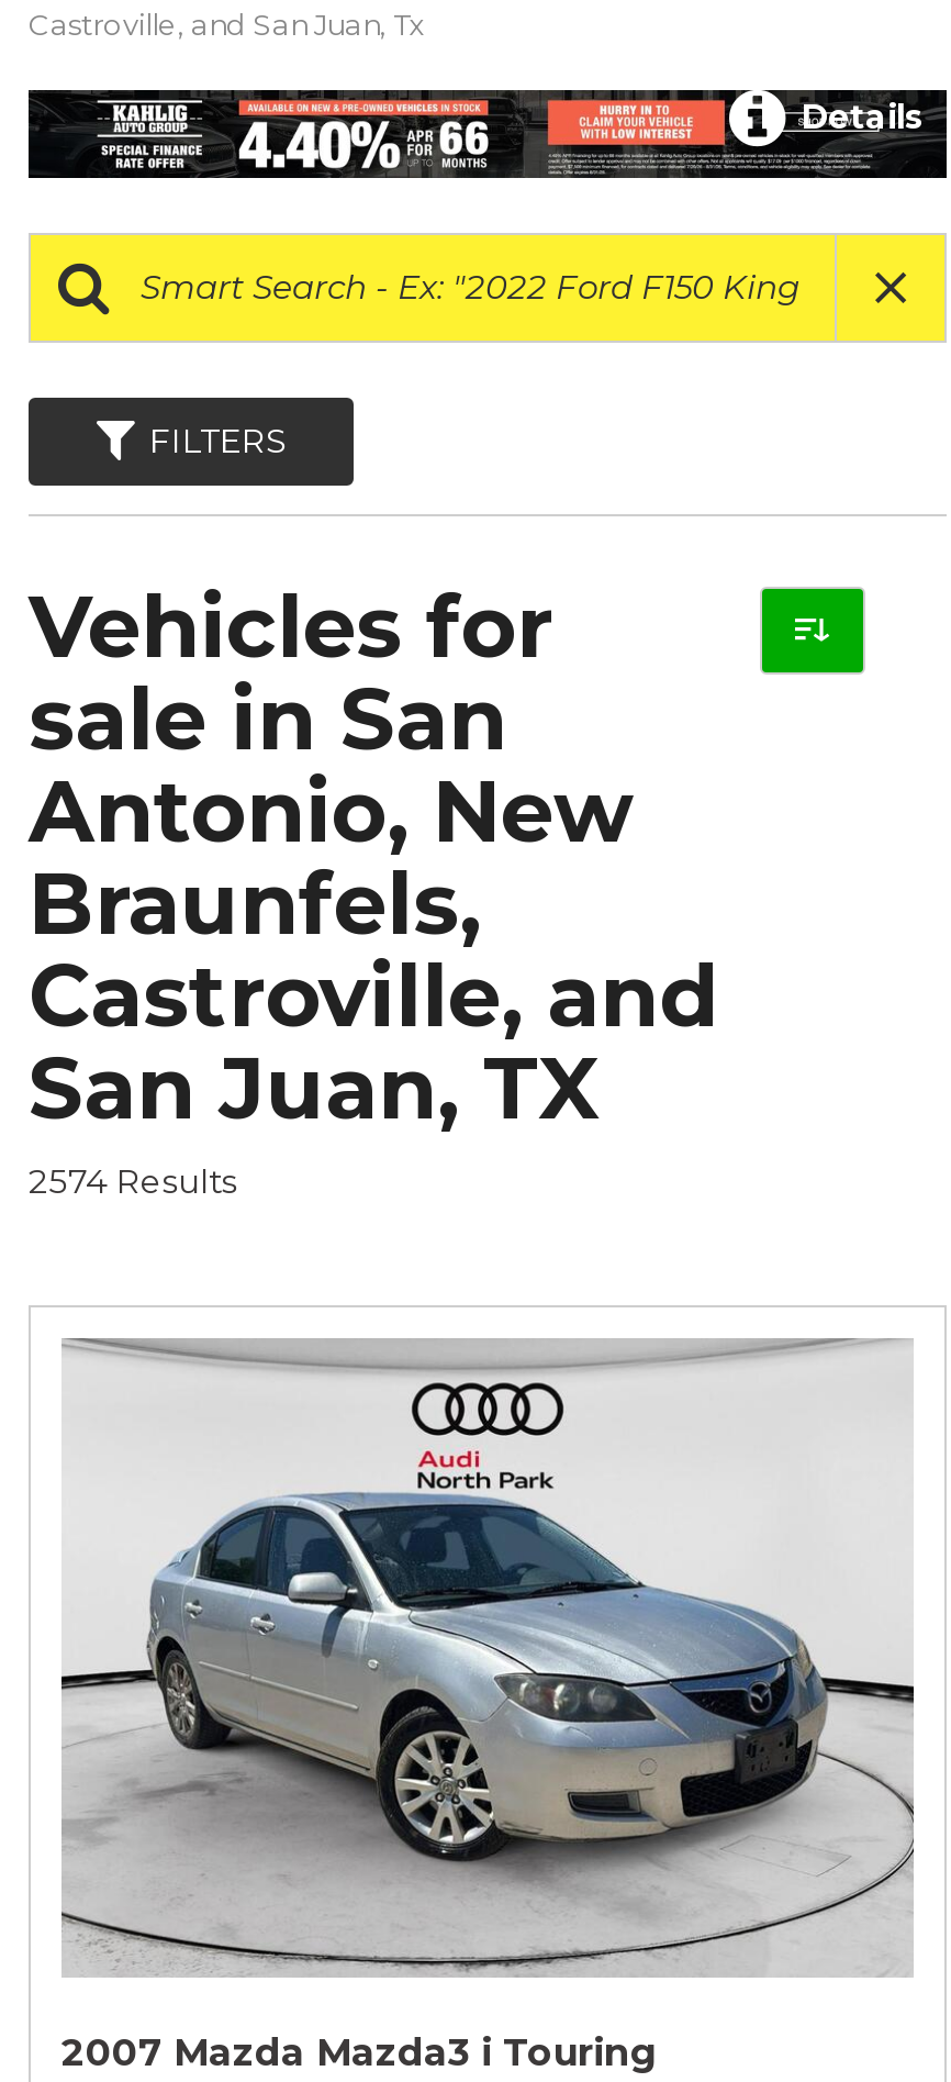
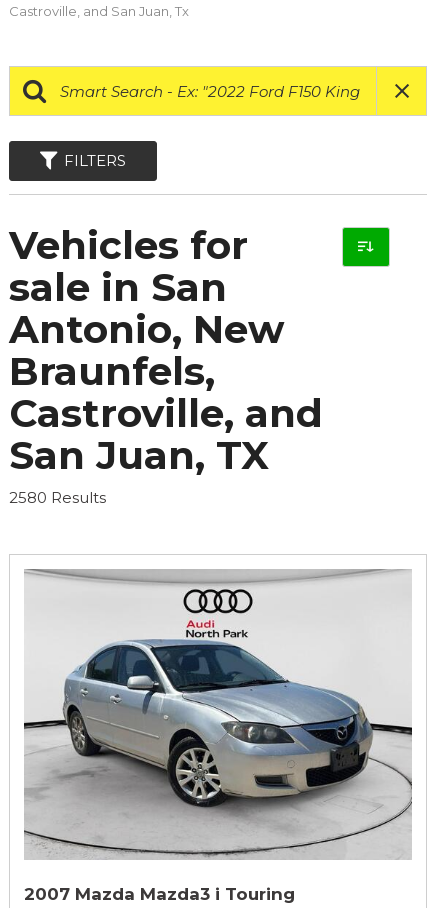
- Details

- 2574 Results
+ 2580 Results
